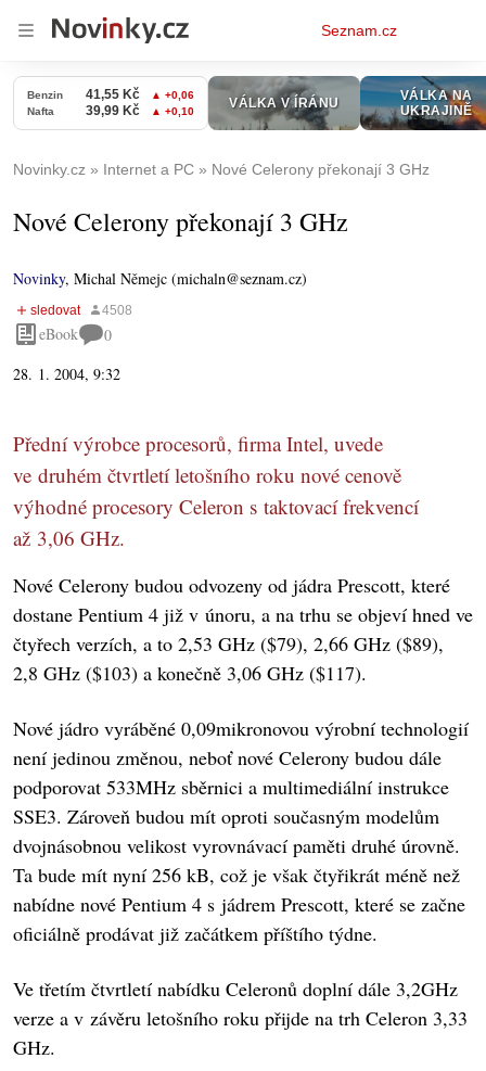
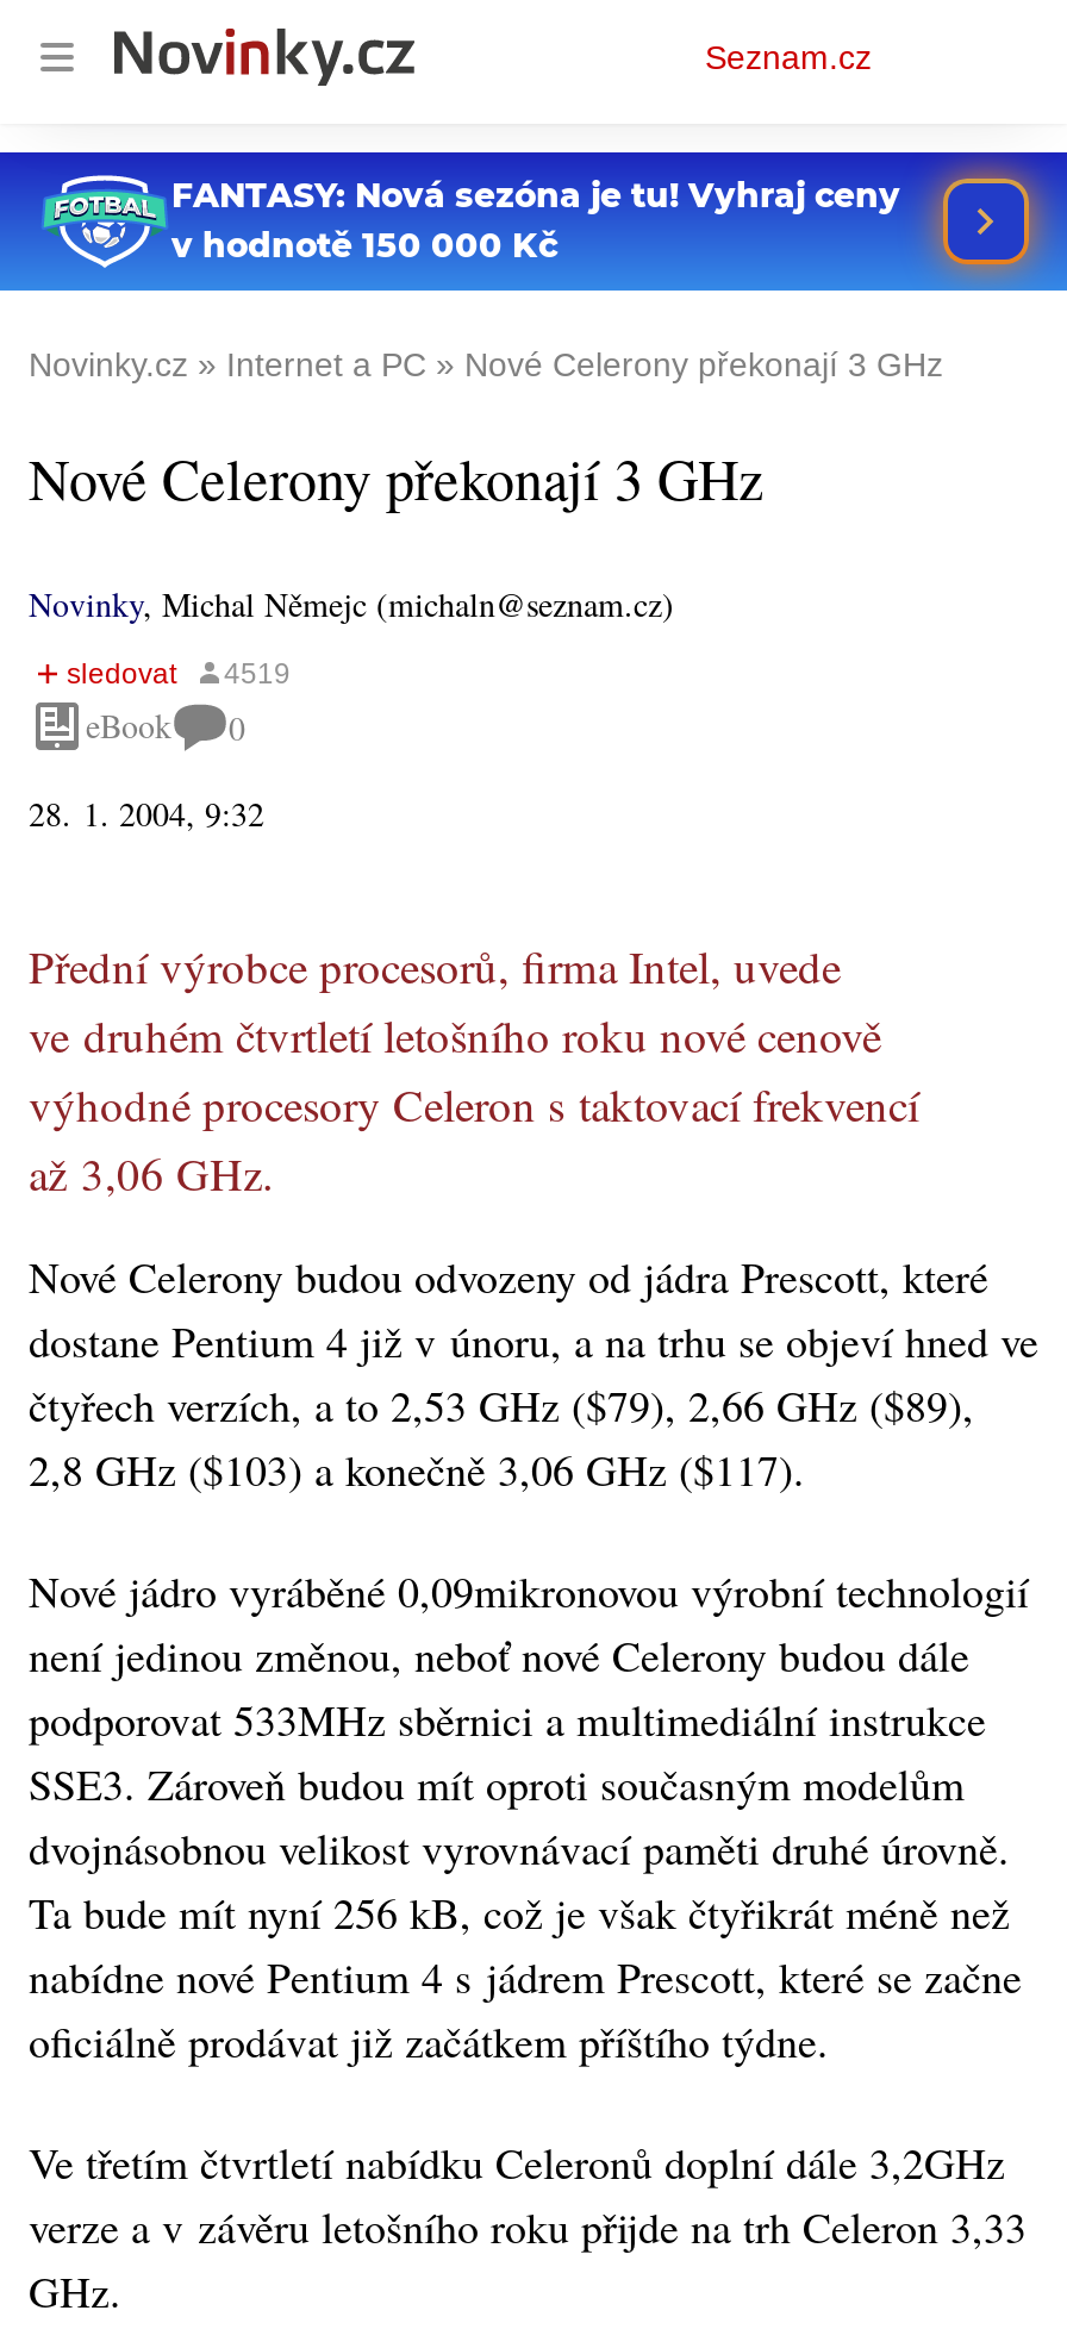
- [image]
+ [image]
